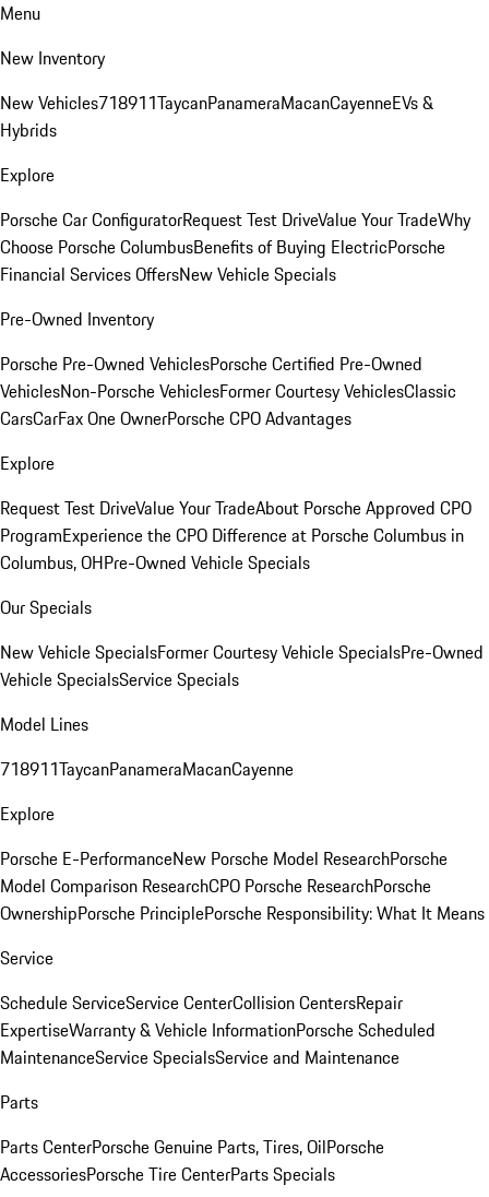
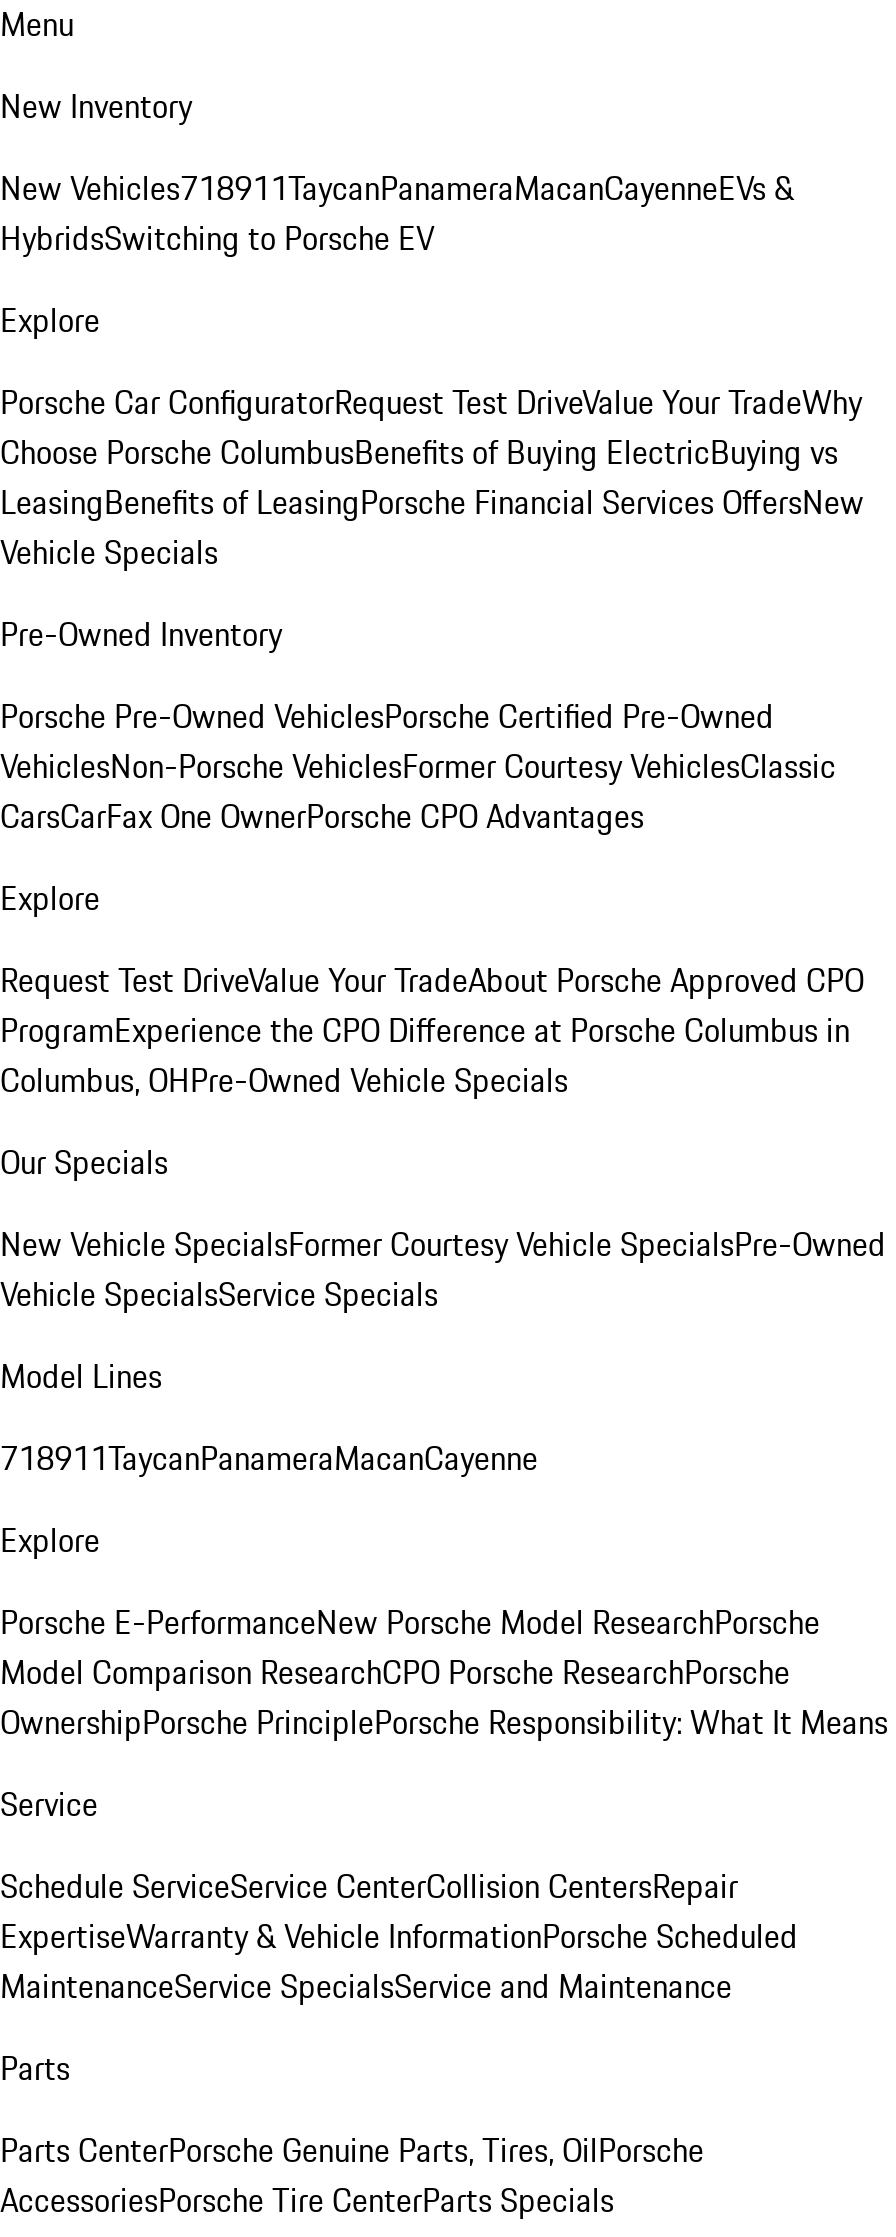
- Hybrids
+ HybridsSwitching to Porsche EV

- Choose Porsche ColumbusBenefits of Buying ElectricPorsche
- Financial Services OffersNew Vehicle Specials
+ Choose Porsche ColumbusBenefits of Buying ElectricBuying vs
+ LeasingBenefits of LeasingPorsche Financial Services OffersNew
+ Vehicle Specials
